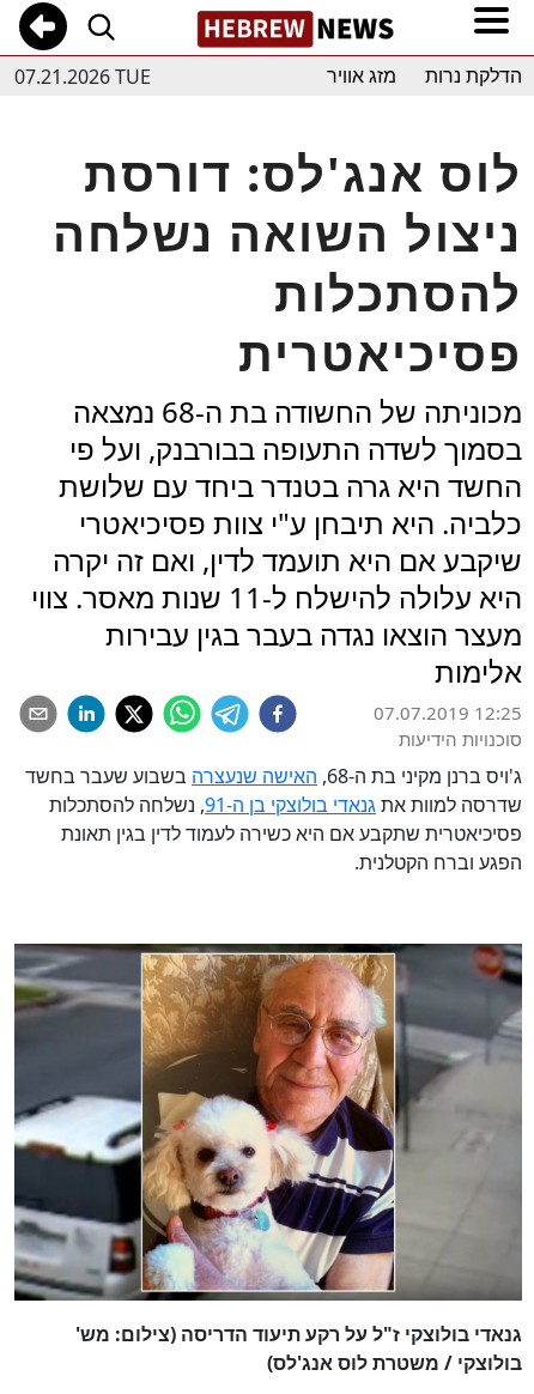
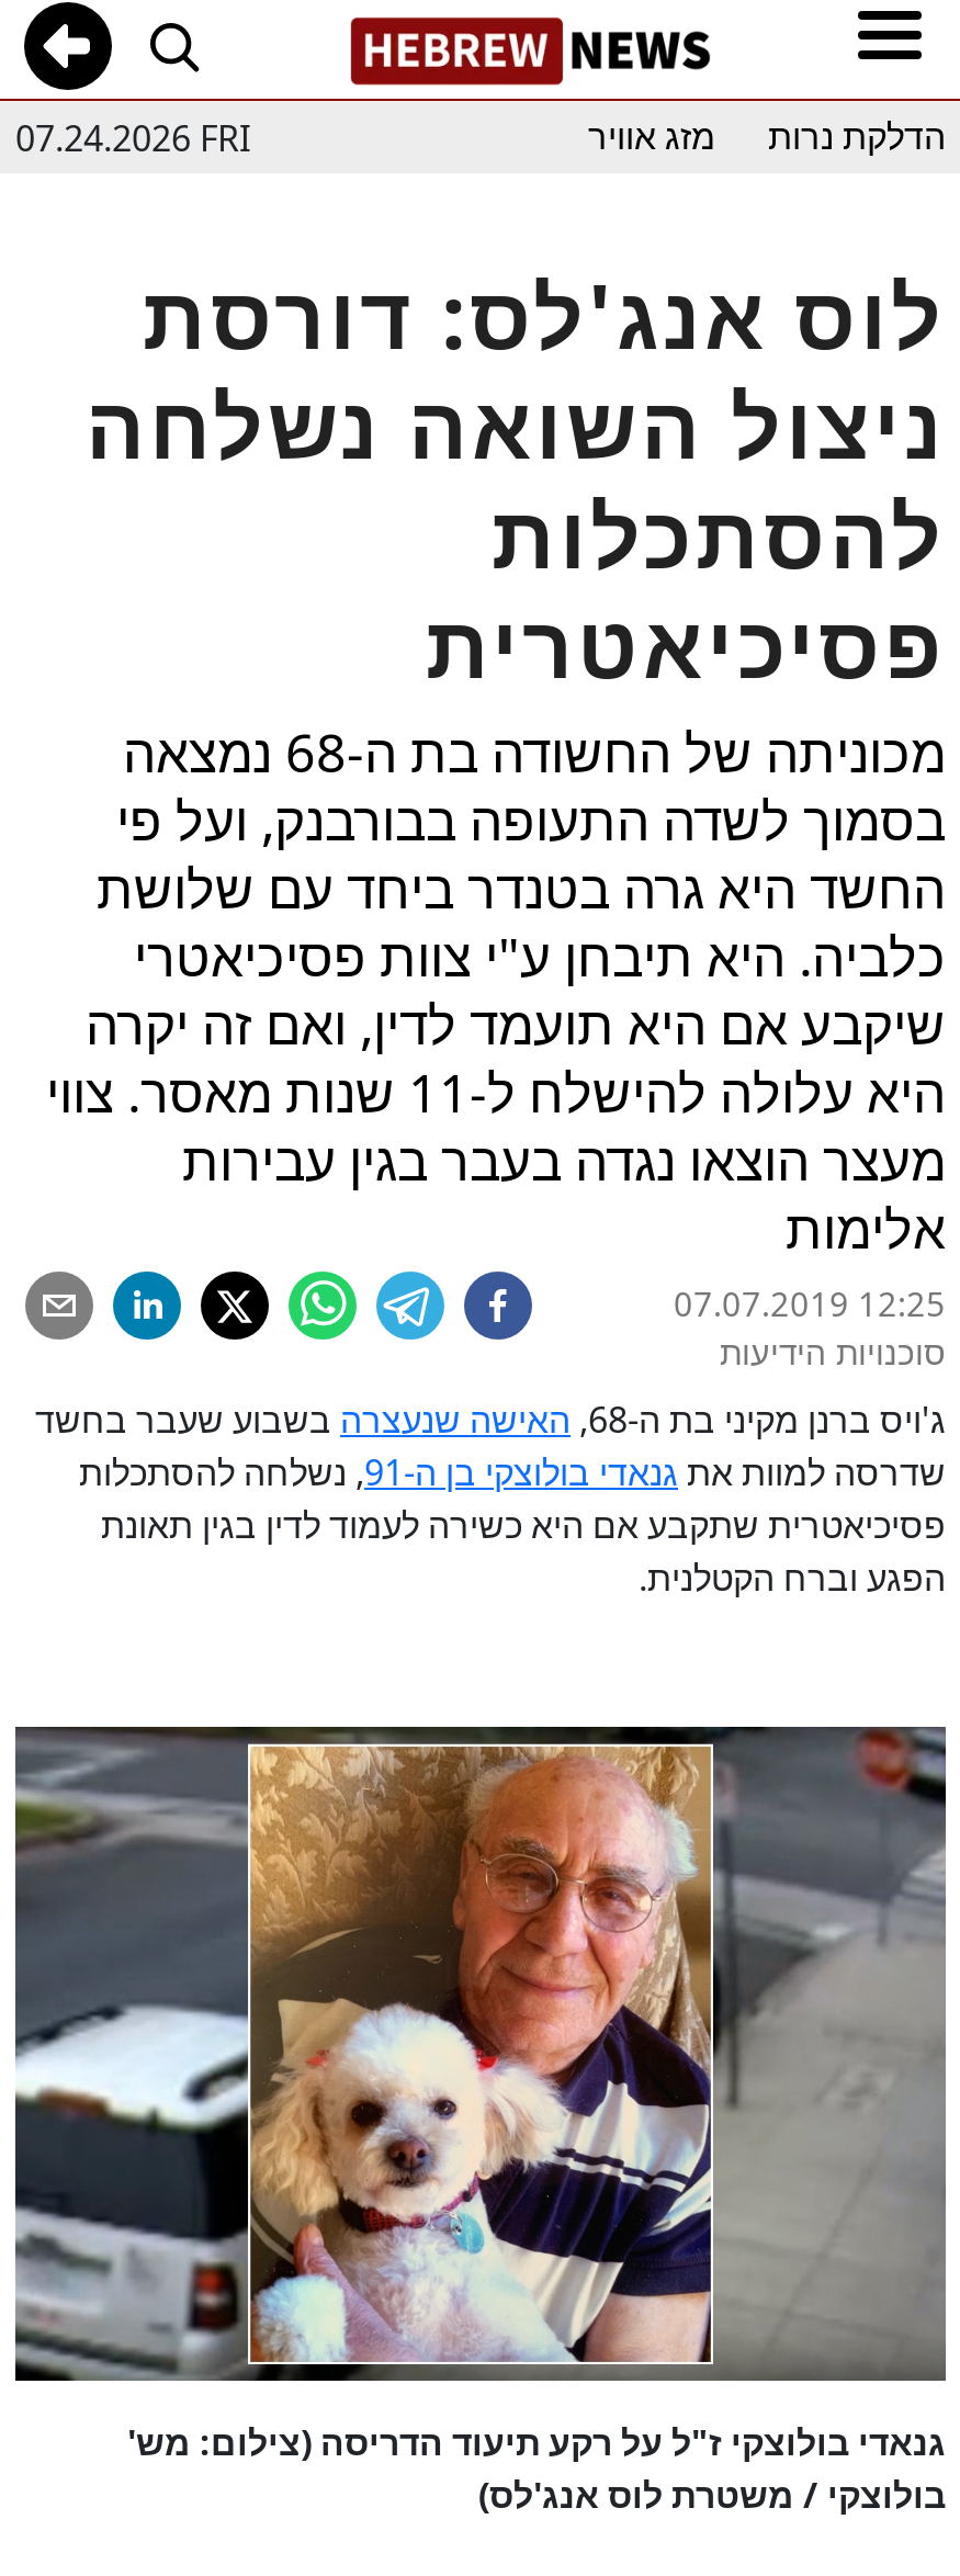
- 07.21.2026 TUE
+ 07.24.2026 FRI
